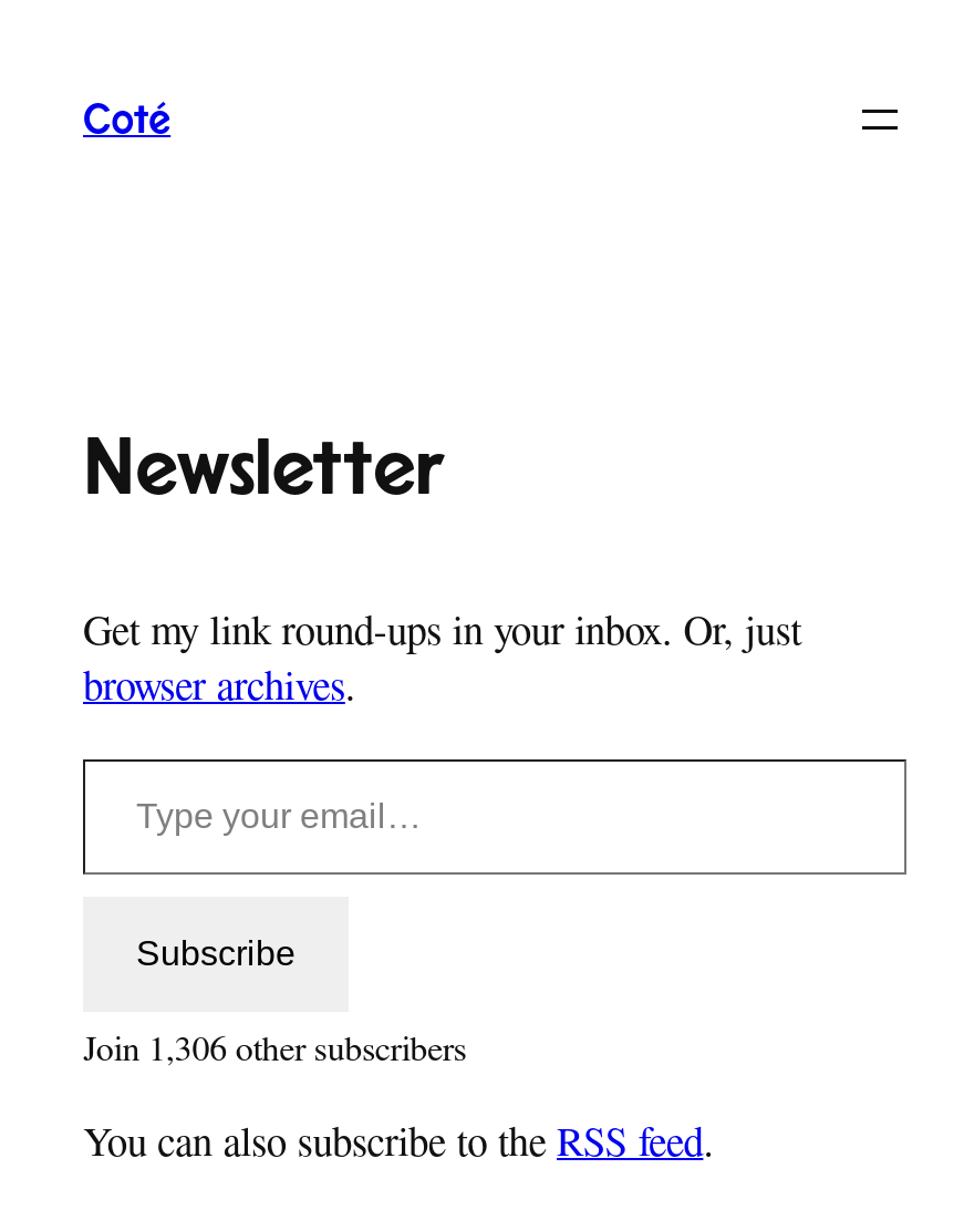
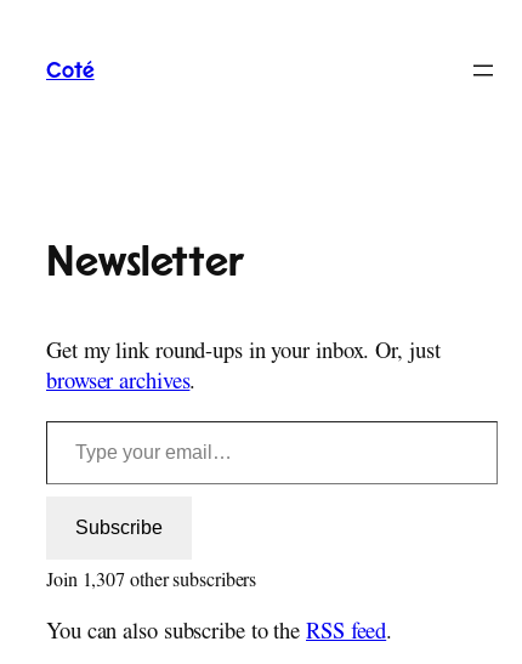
- Join 1,306 other subscribers
+ Join 1,307 other subscribers
